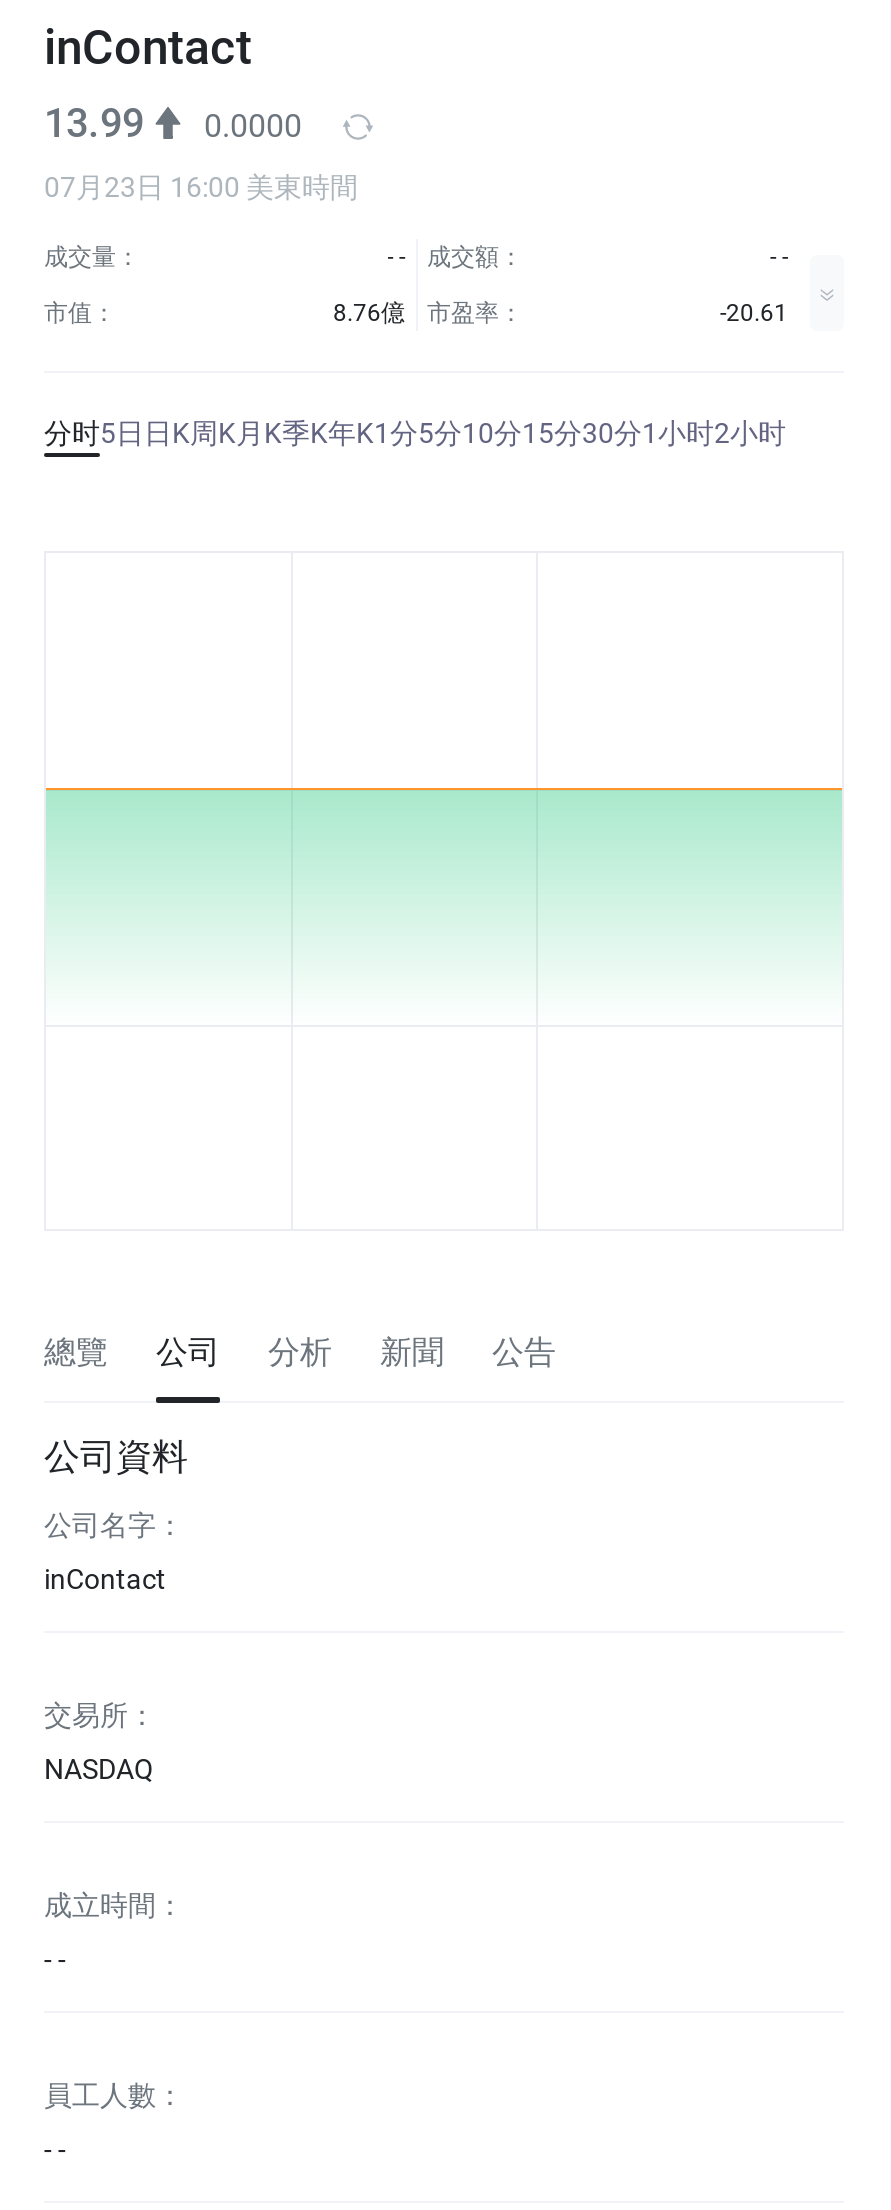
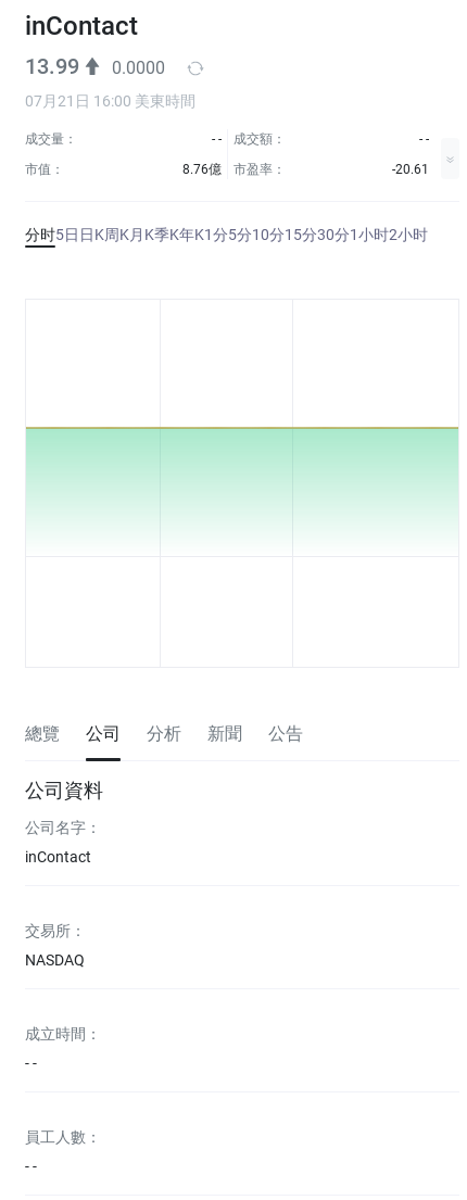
- 07月23日 16:00 美東時間
+ 07月21日 16:00 美東時間
